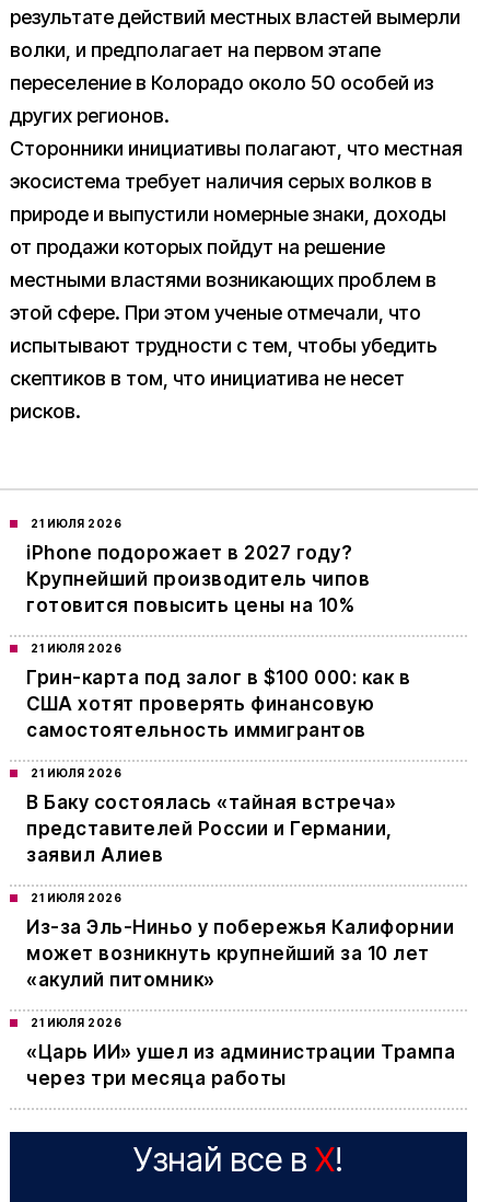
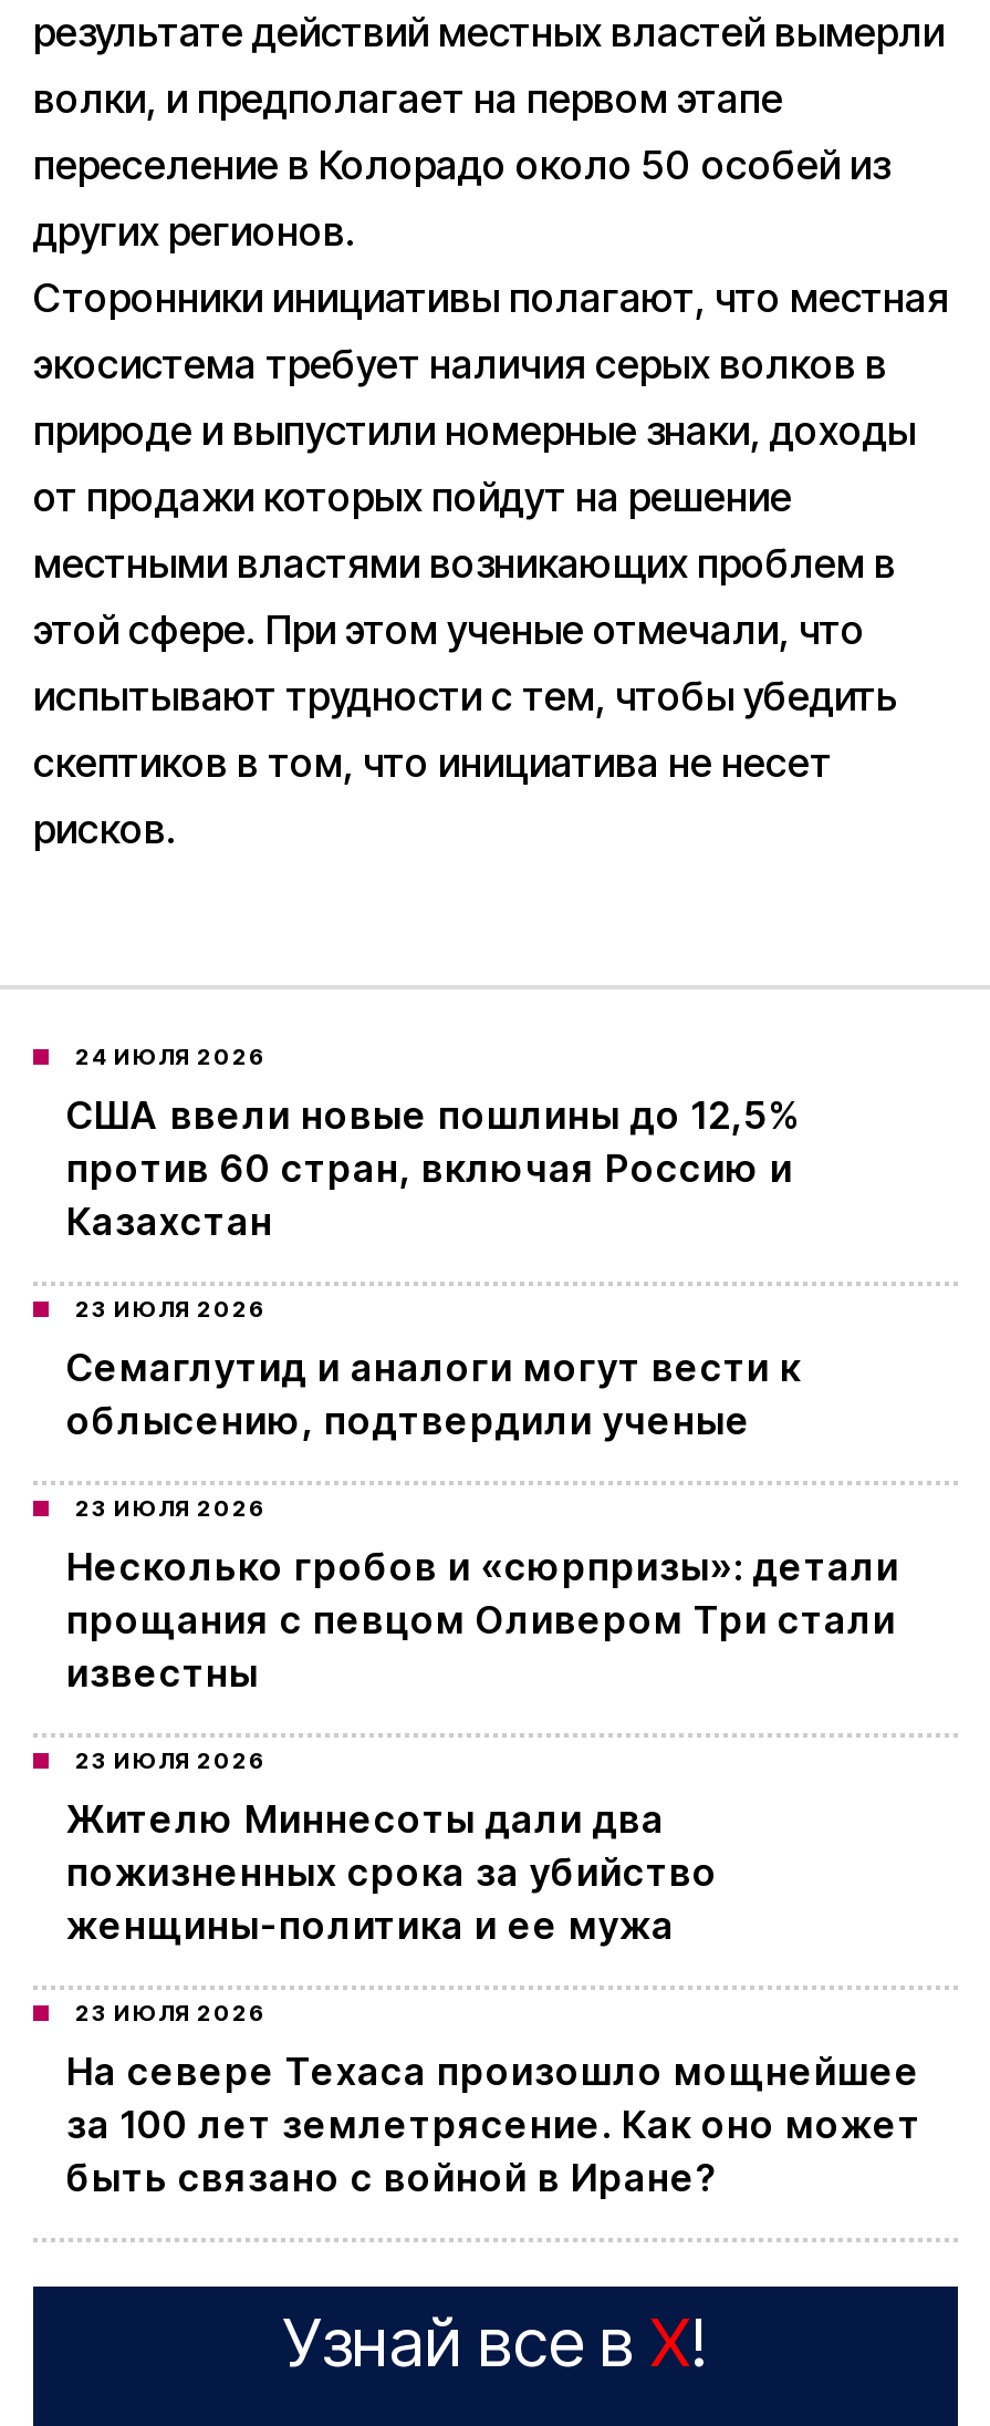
- 21 ИЮЛЯ 2026
+ 24 ИЮЛЯ 2026

- iPhone подорожает в 2027 году?
- Крупнейший производитель чипов
- готовится повысить цены на 10%
+ США ввели новые пошлины до 12,5%
+ против 60 стран, включая Россию и
+ Казахстан

- 21 ИЮЛЯ 2026
+ 23 ИЮЛЯ 2026

- Грин-карта под залог в $100 000: как в
- США хотят проверять финансовую
- самостоятельность иммигрантов
+ Семаглутид и аналоги могут вести к
+ облысению, подтвердили ученые

- 21 ИЮЛЯ 2026
+ 23 ИЮЛЯ 2026

- В Баку состоялась «тайная встреча»
- представителей России и Германии,
- заявил Алиев
+ Несколько гробов и «сюрпризы»: детали
+ прощания с певцом Оливером Три стали
+ известны

- 21 ИЮЛЯ 2026
+ 23 ИЮЛЯ 2026

- Из-за Эль-Ниньо у побережья Калифорнии
- может возникнуть крупнейший за 10 лет
- «акулий питомник»
+ Жителю Миннесоты дали два
+ пожизненных срока за убийство
+ женщины-политика и ее мужа

- 21 ИЮЛЯ 2026
+ 23 ИЮЛЯ 2026

- «Царь ИИ» ушел из администрации Трампа
- через три месяца работы
+ На севере Техаса произошло мощнейшее
+ за 100 лет землетрясение. Как оно может
+ быть связано с войной в Иране?
